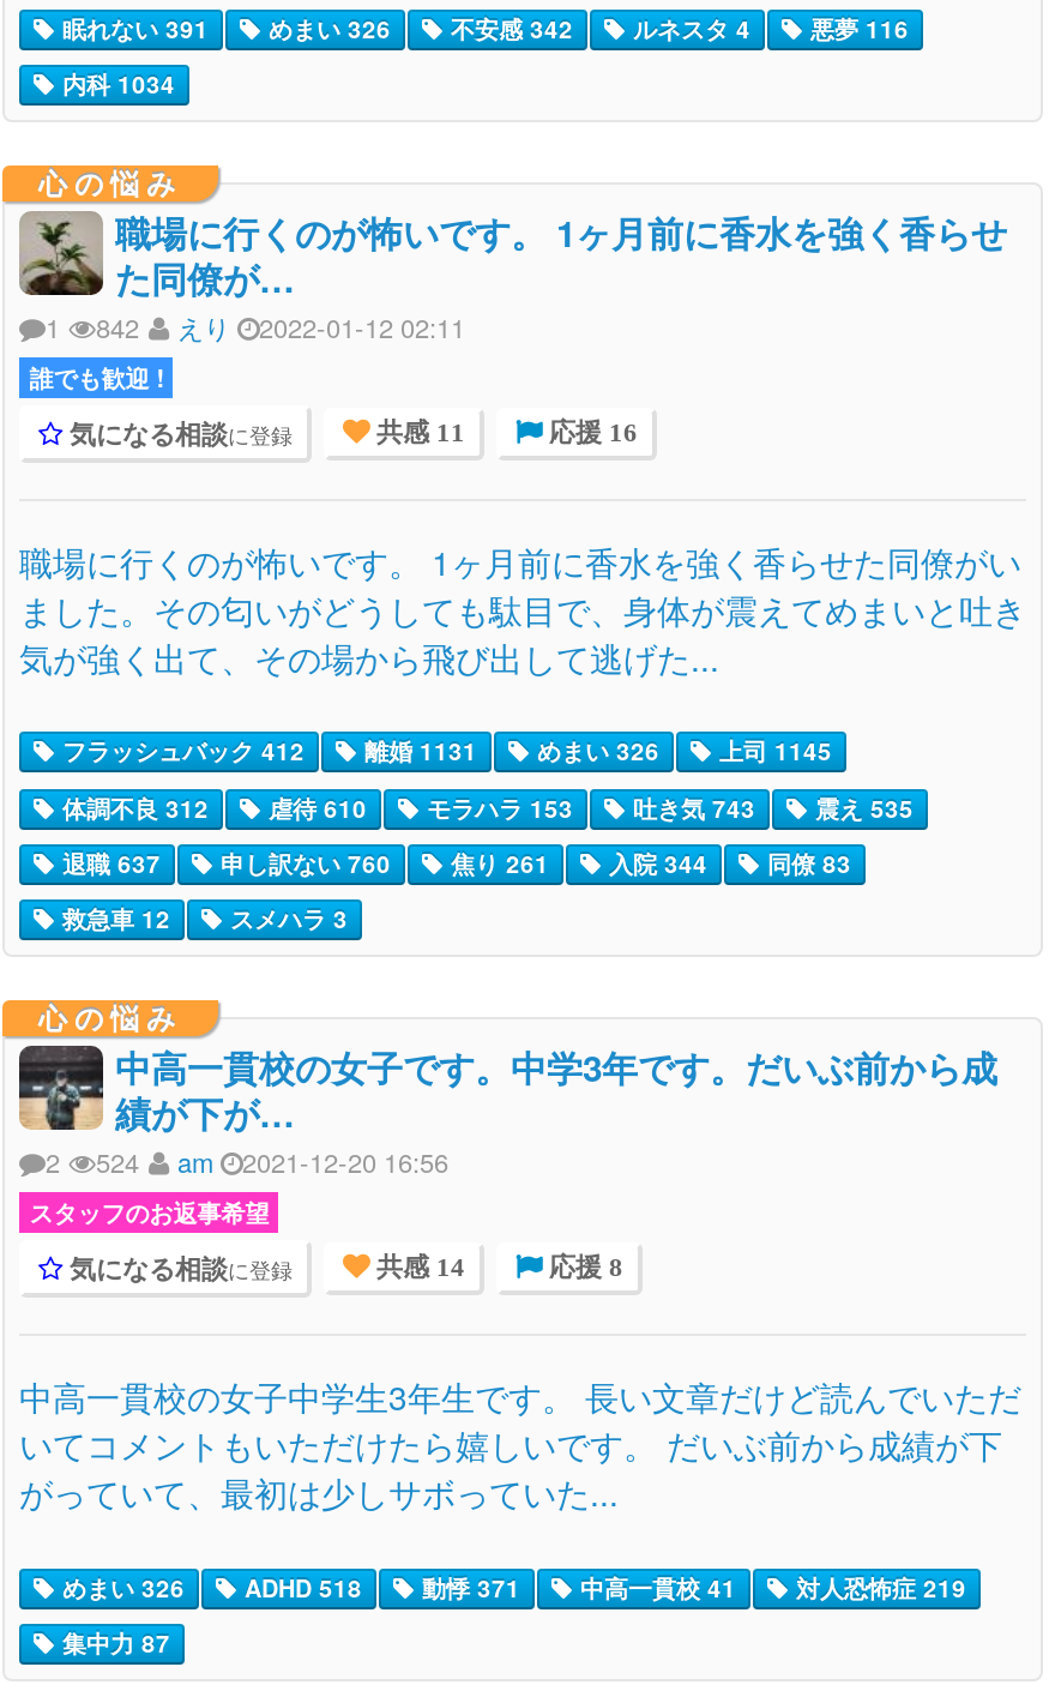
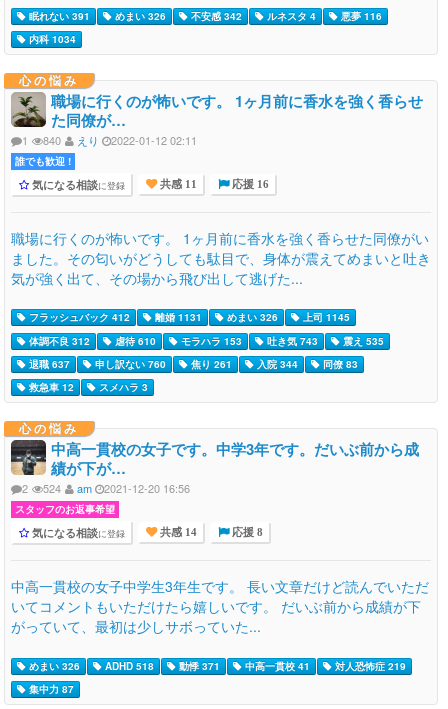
- 1 842 えり 2022-01-12 02:11
+ 1 840 えり 2022-01-12 02:11
